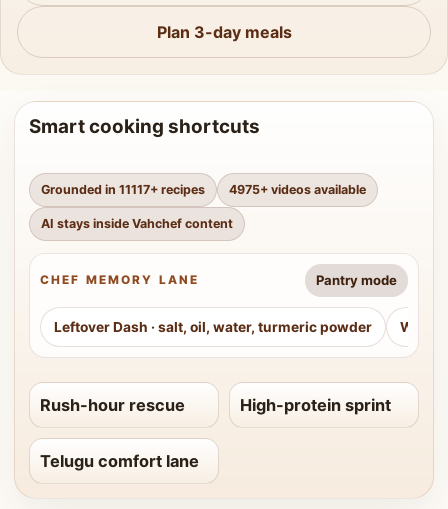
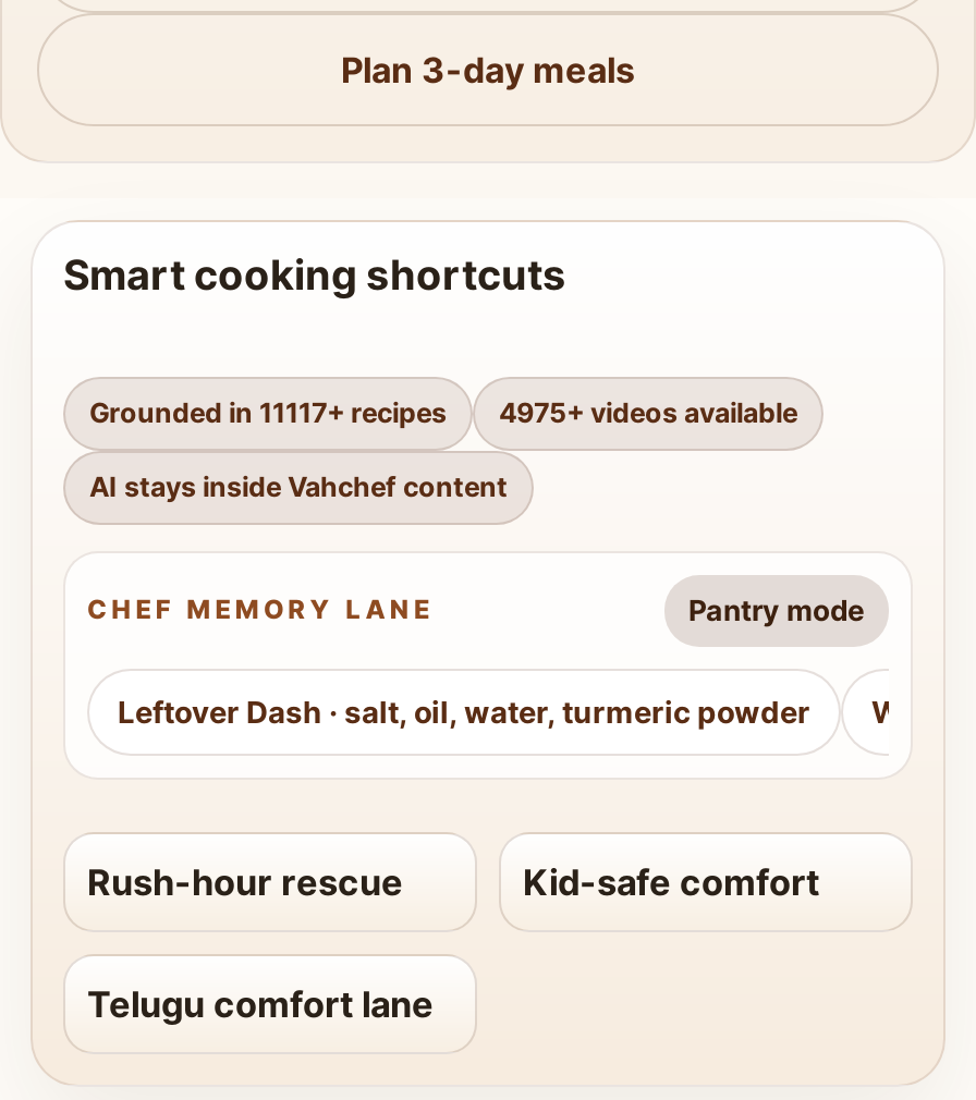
- High-protein sprint
+ Kid-safe comfort
